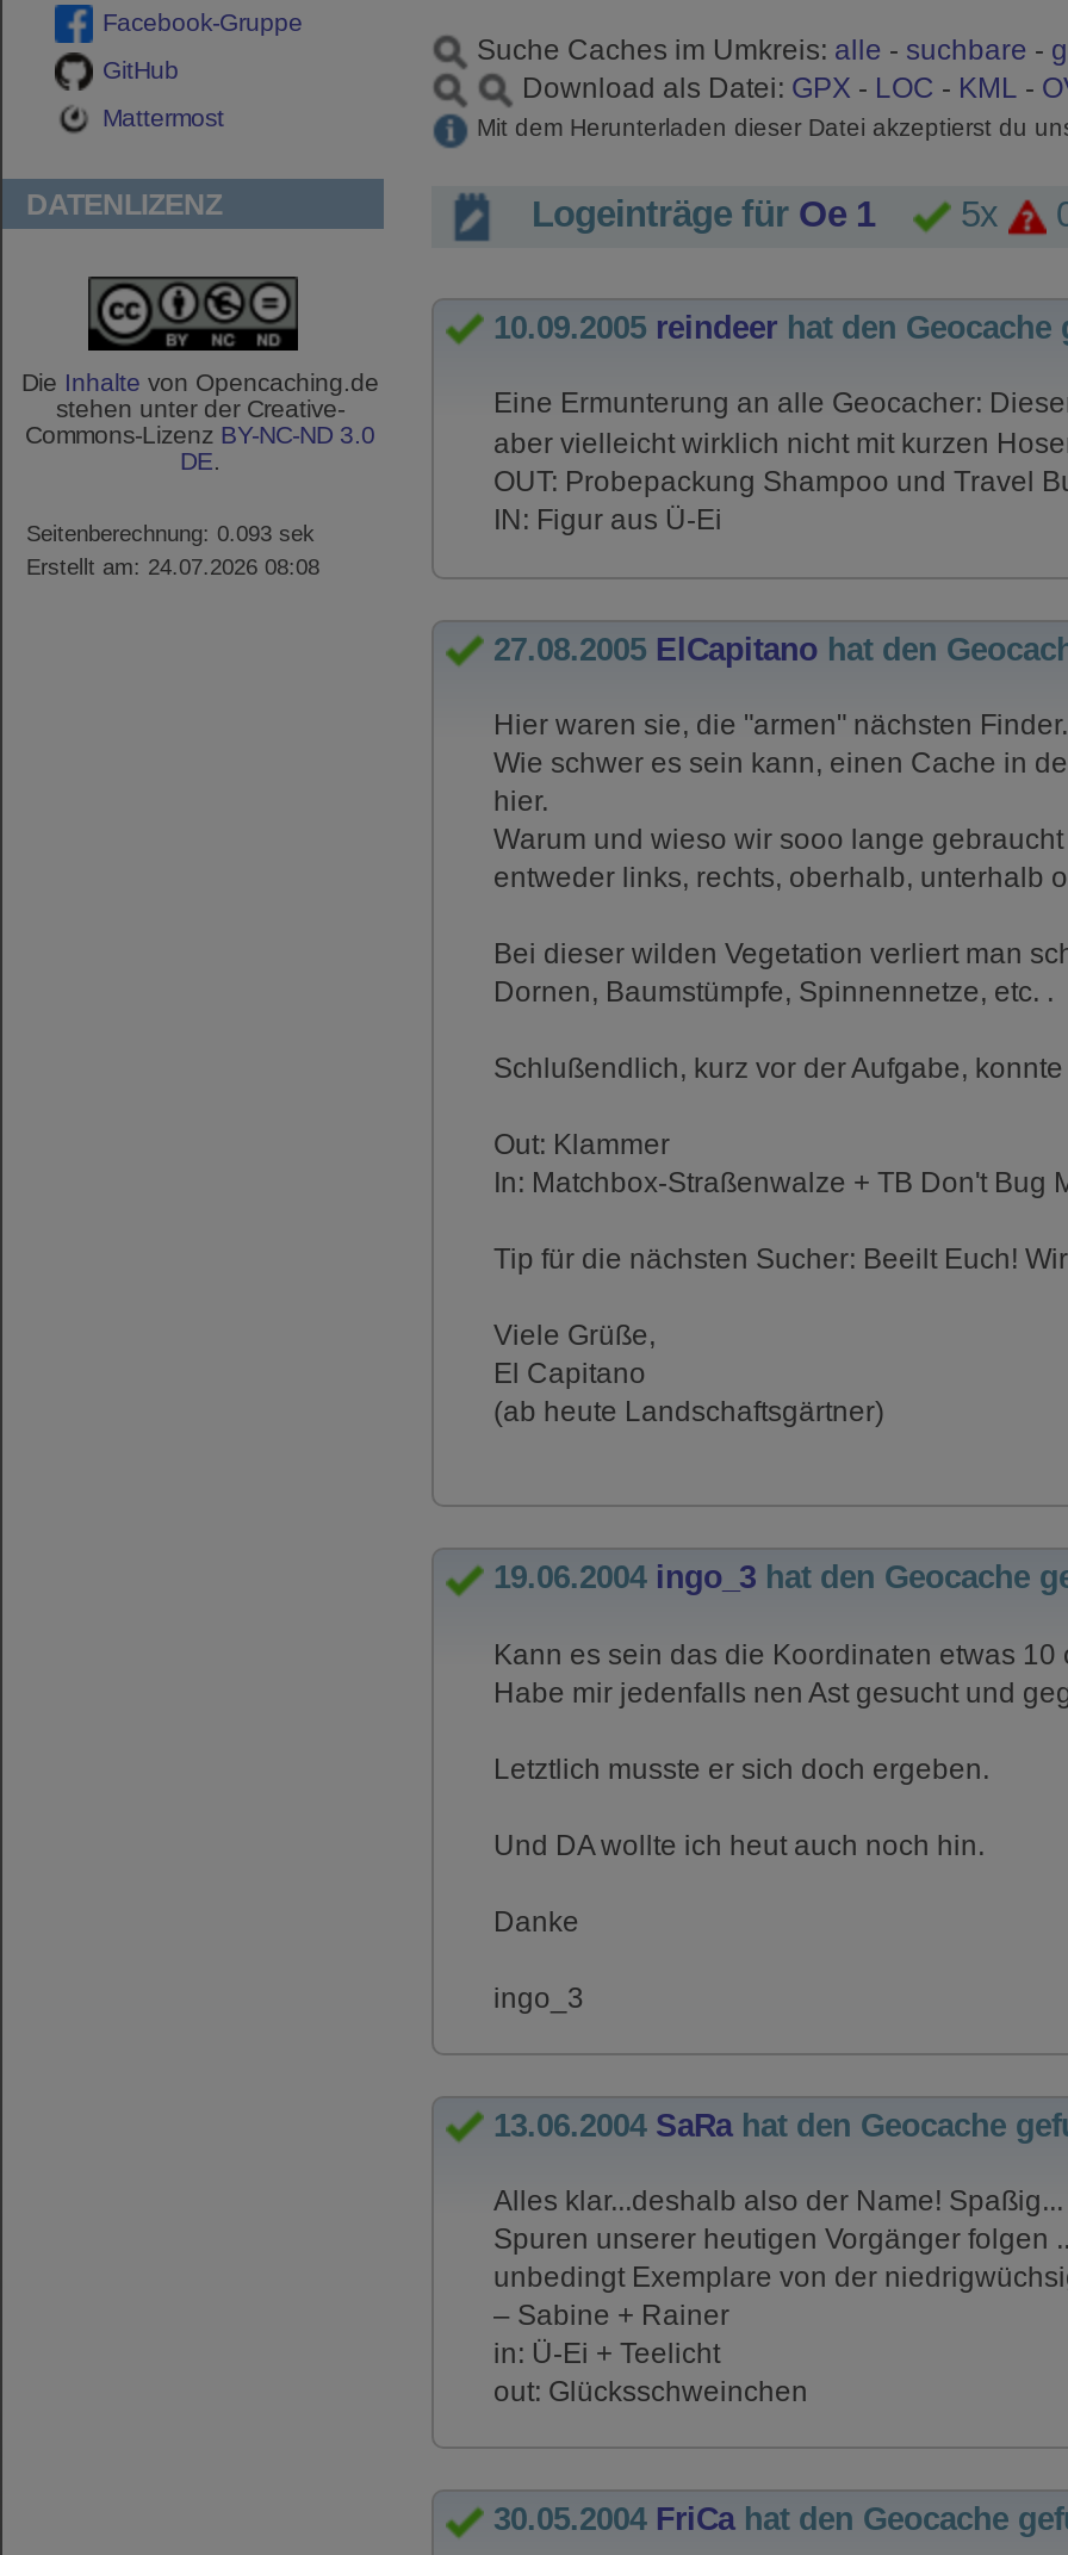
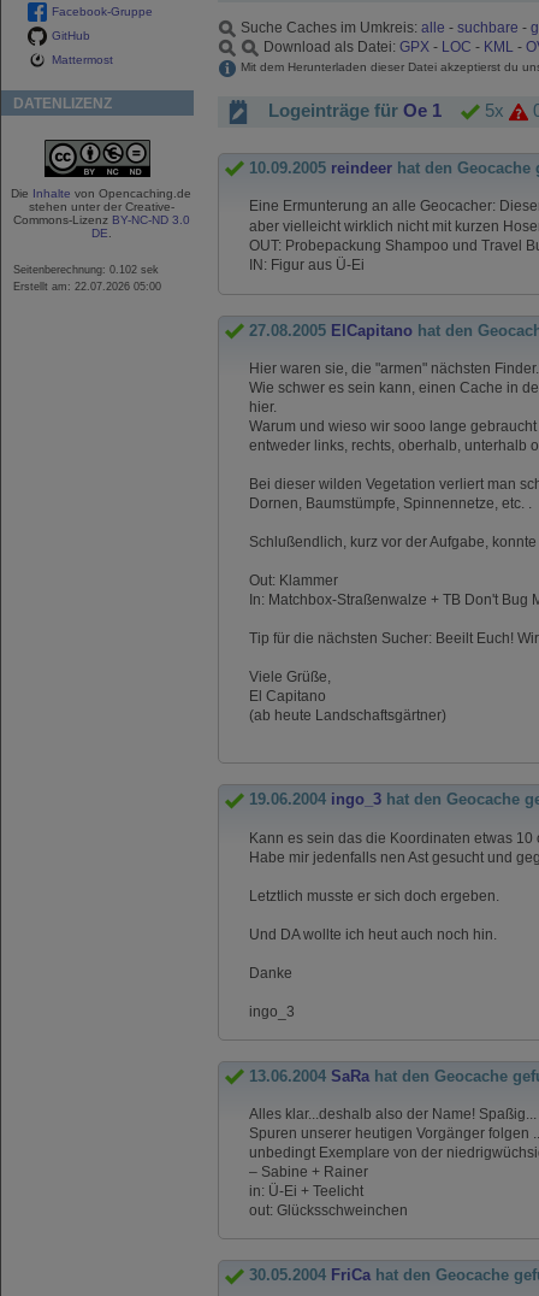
- Seitenberechnung: 0.093 sek
+ Seitenberechnung: 0.102 sek

- Erstellt am: 24.07.2026 08:08
+ Erstellt am: 22.07.2026 05:00
